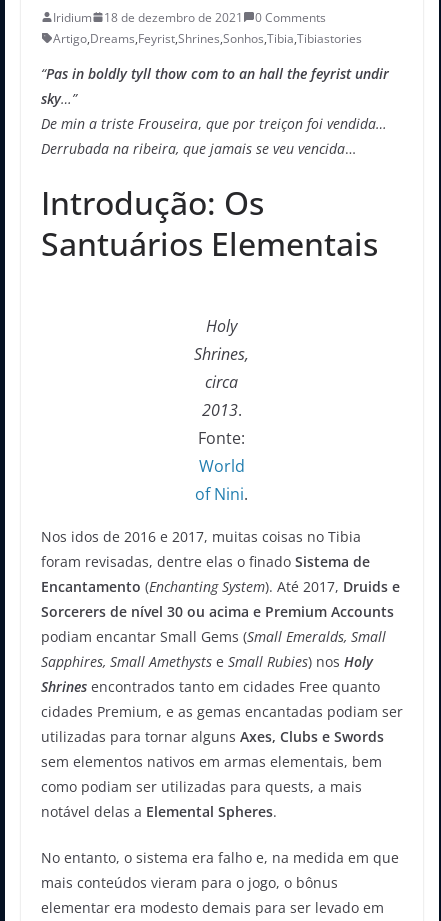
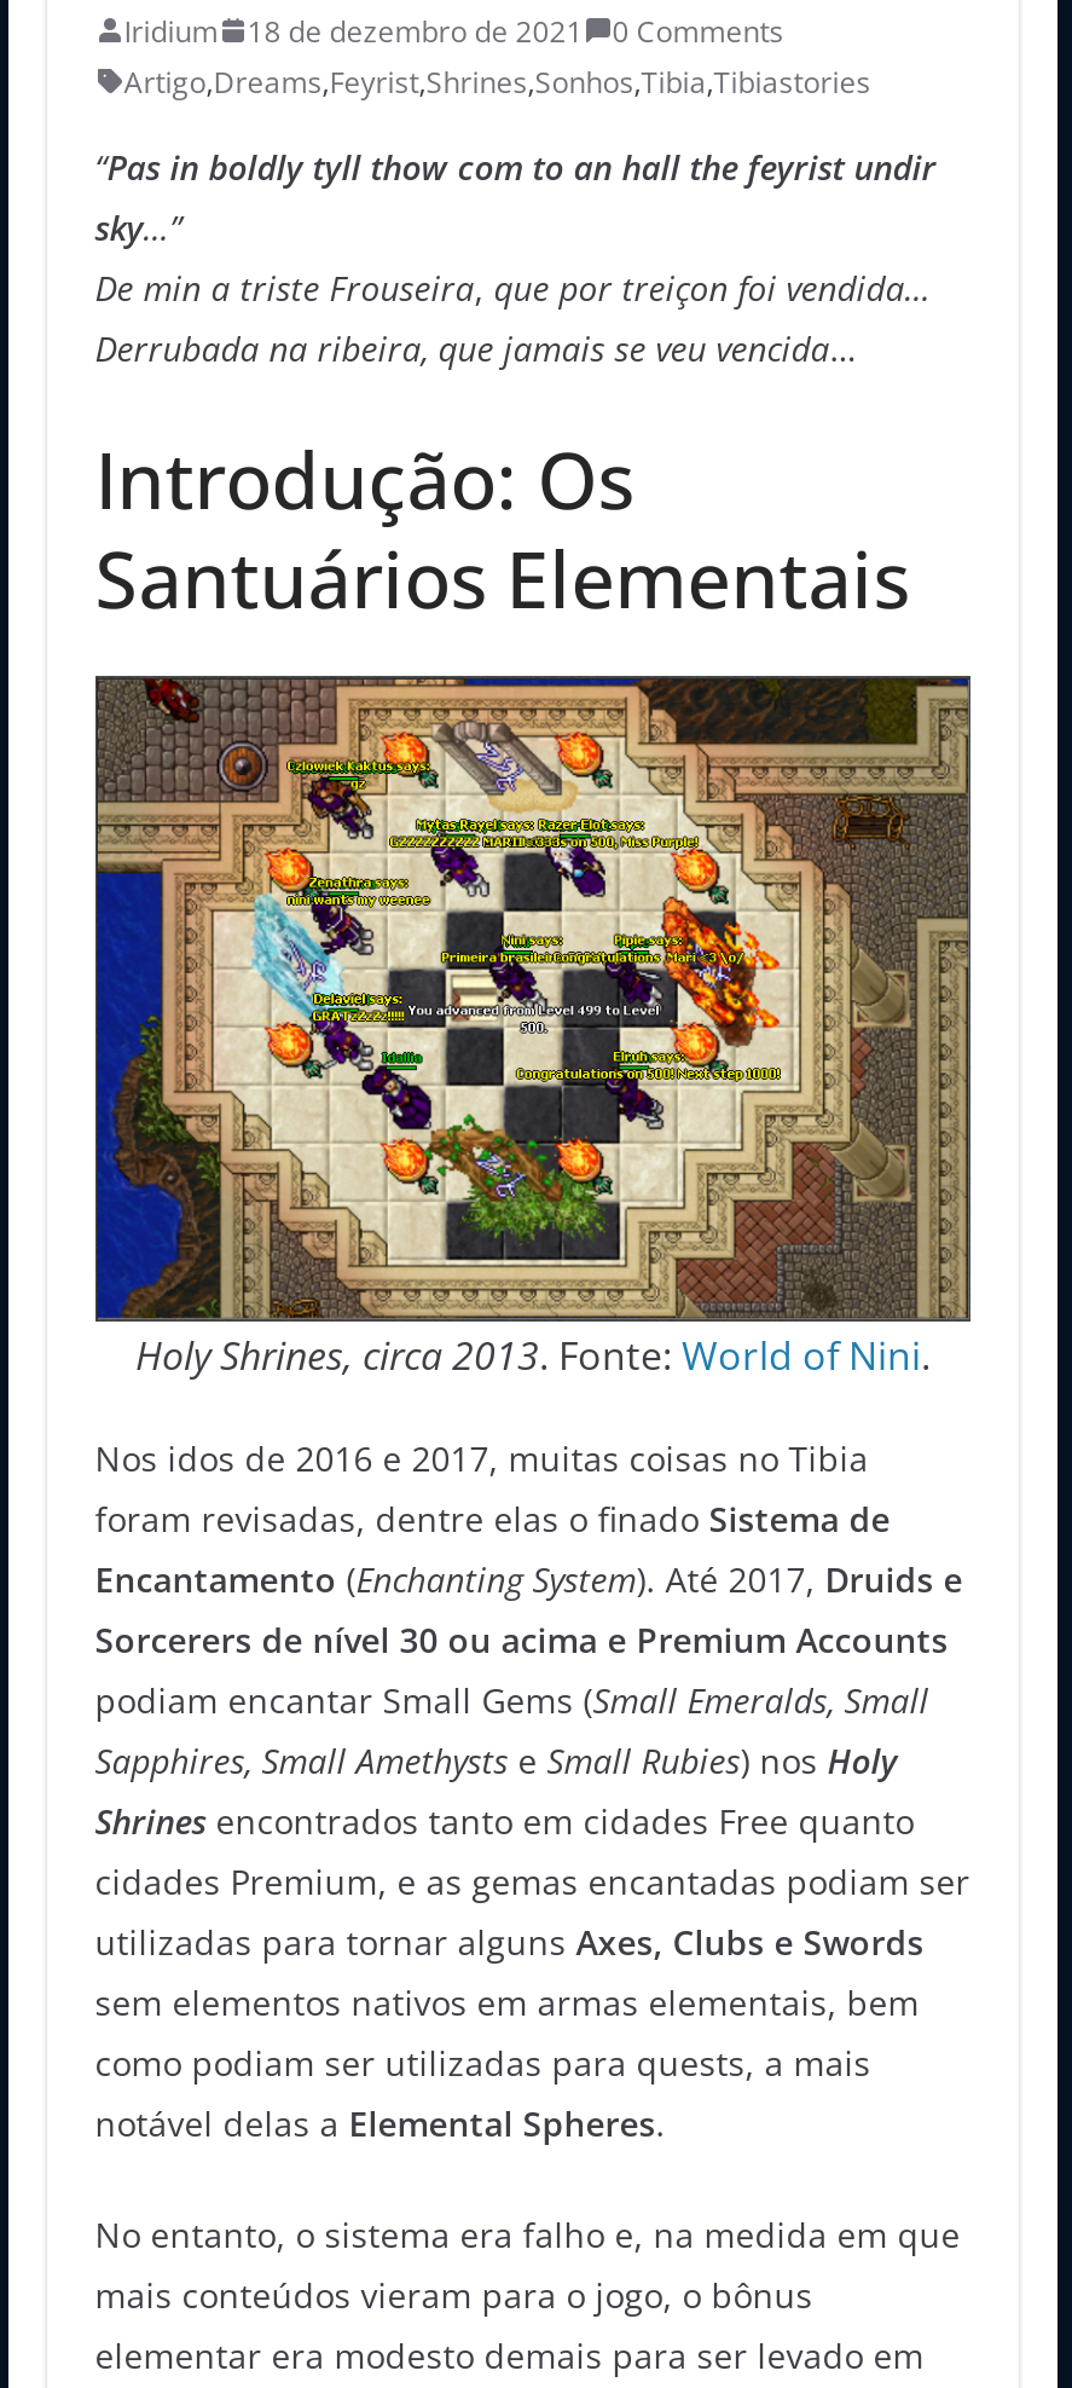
+ [image]
